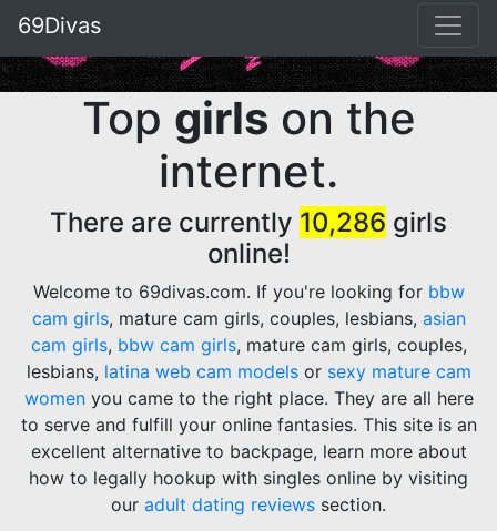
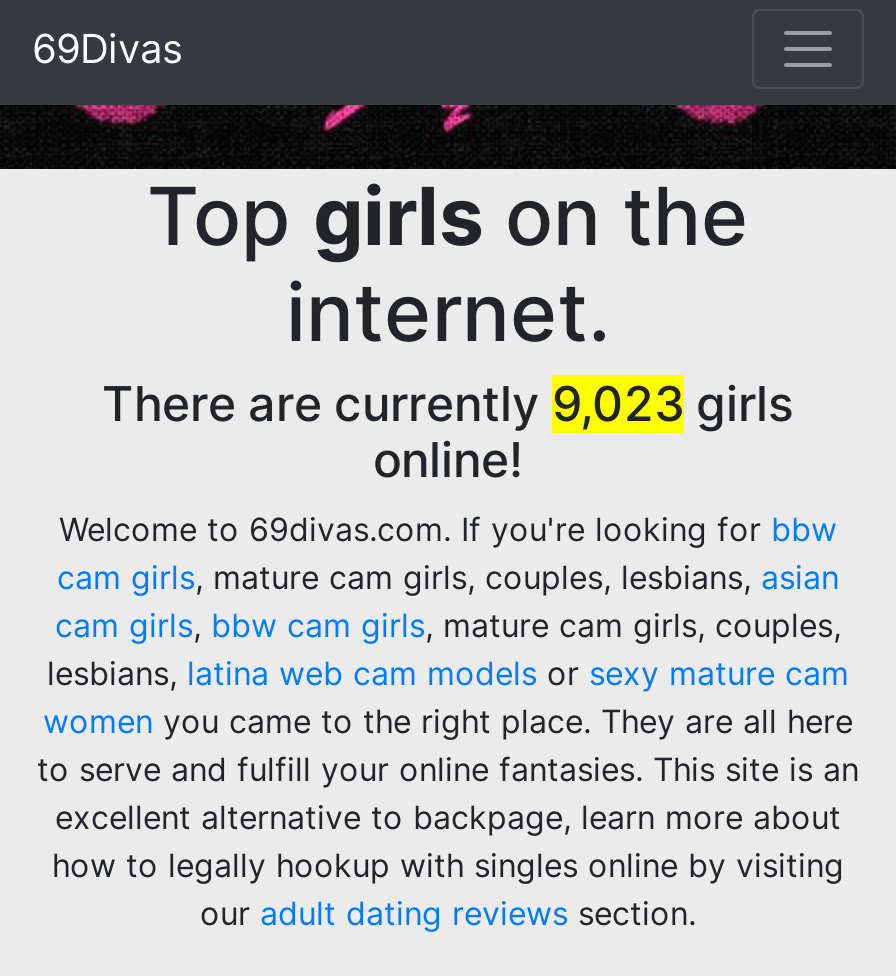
- There are currently 10,286 girls
+ There are currently 9,023 girls
